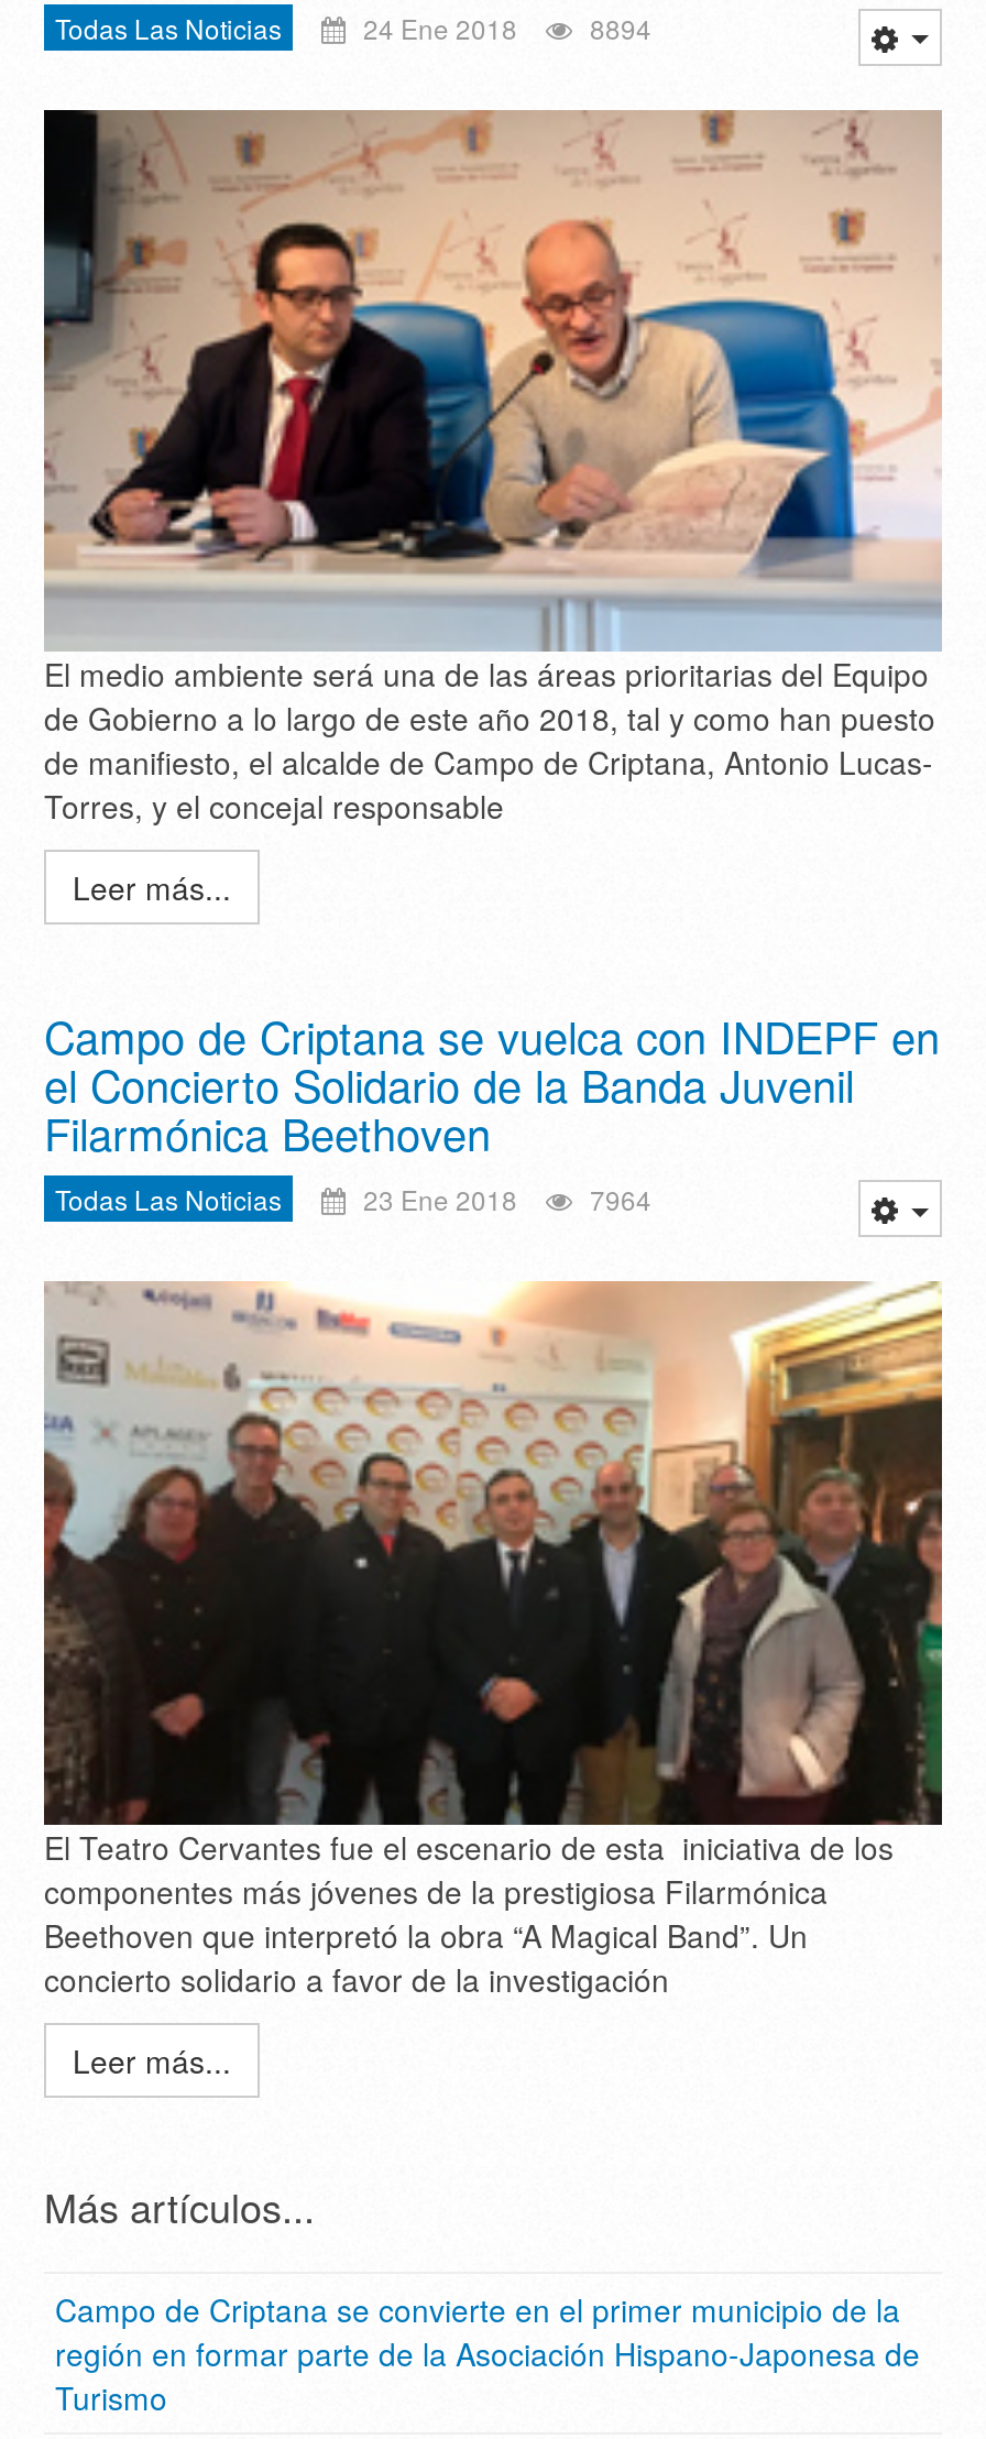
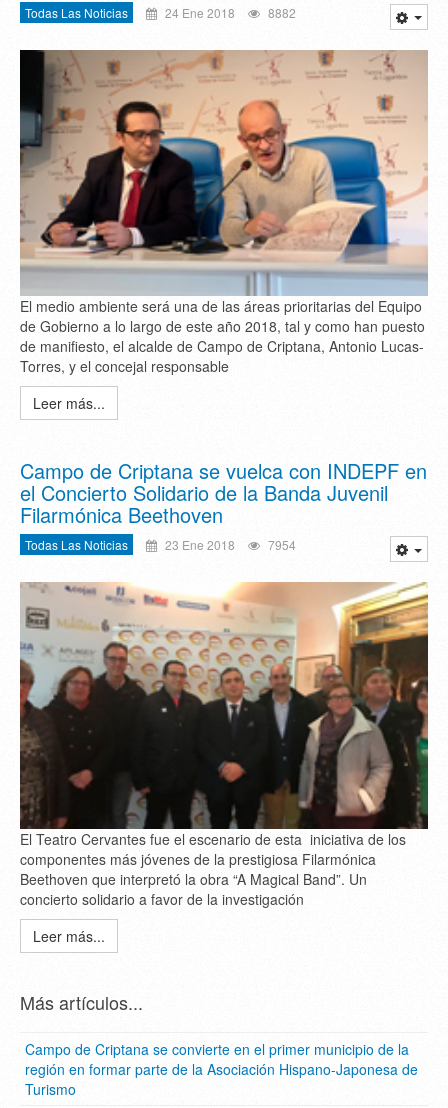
- Todas Las Noticias 24 Ene 2018 8894
+ Todas Las Noticias 24 Ene 2018 8882

- Todas Las Noticias 23 Ene 2018 7964
+ Todas Las Noticias 23 Ene 2018 7954
